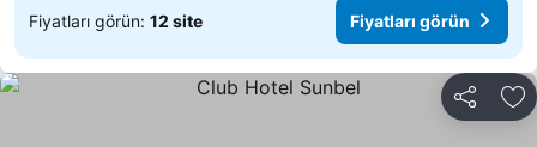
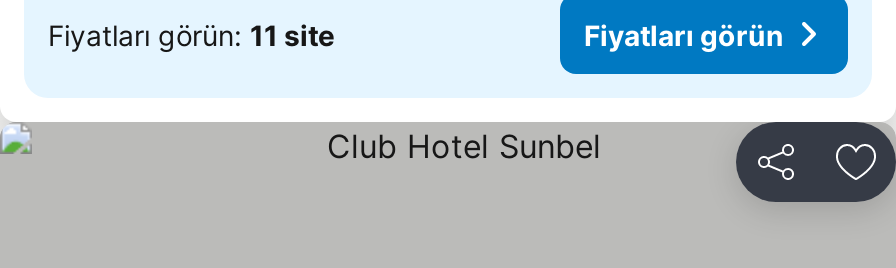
- Fiyatları görün: 12 site
+ Fiyatları görün: 11 site
